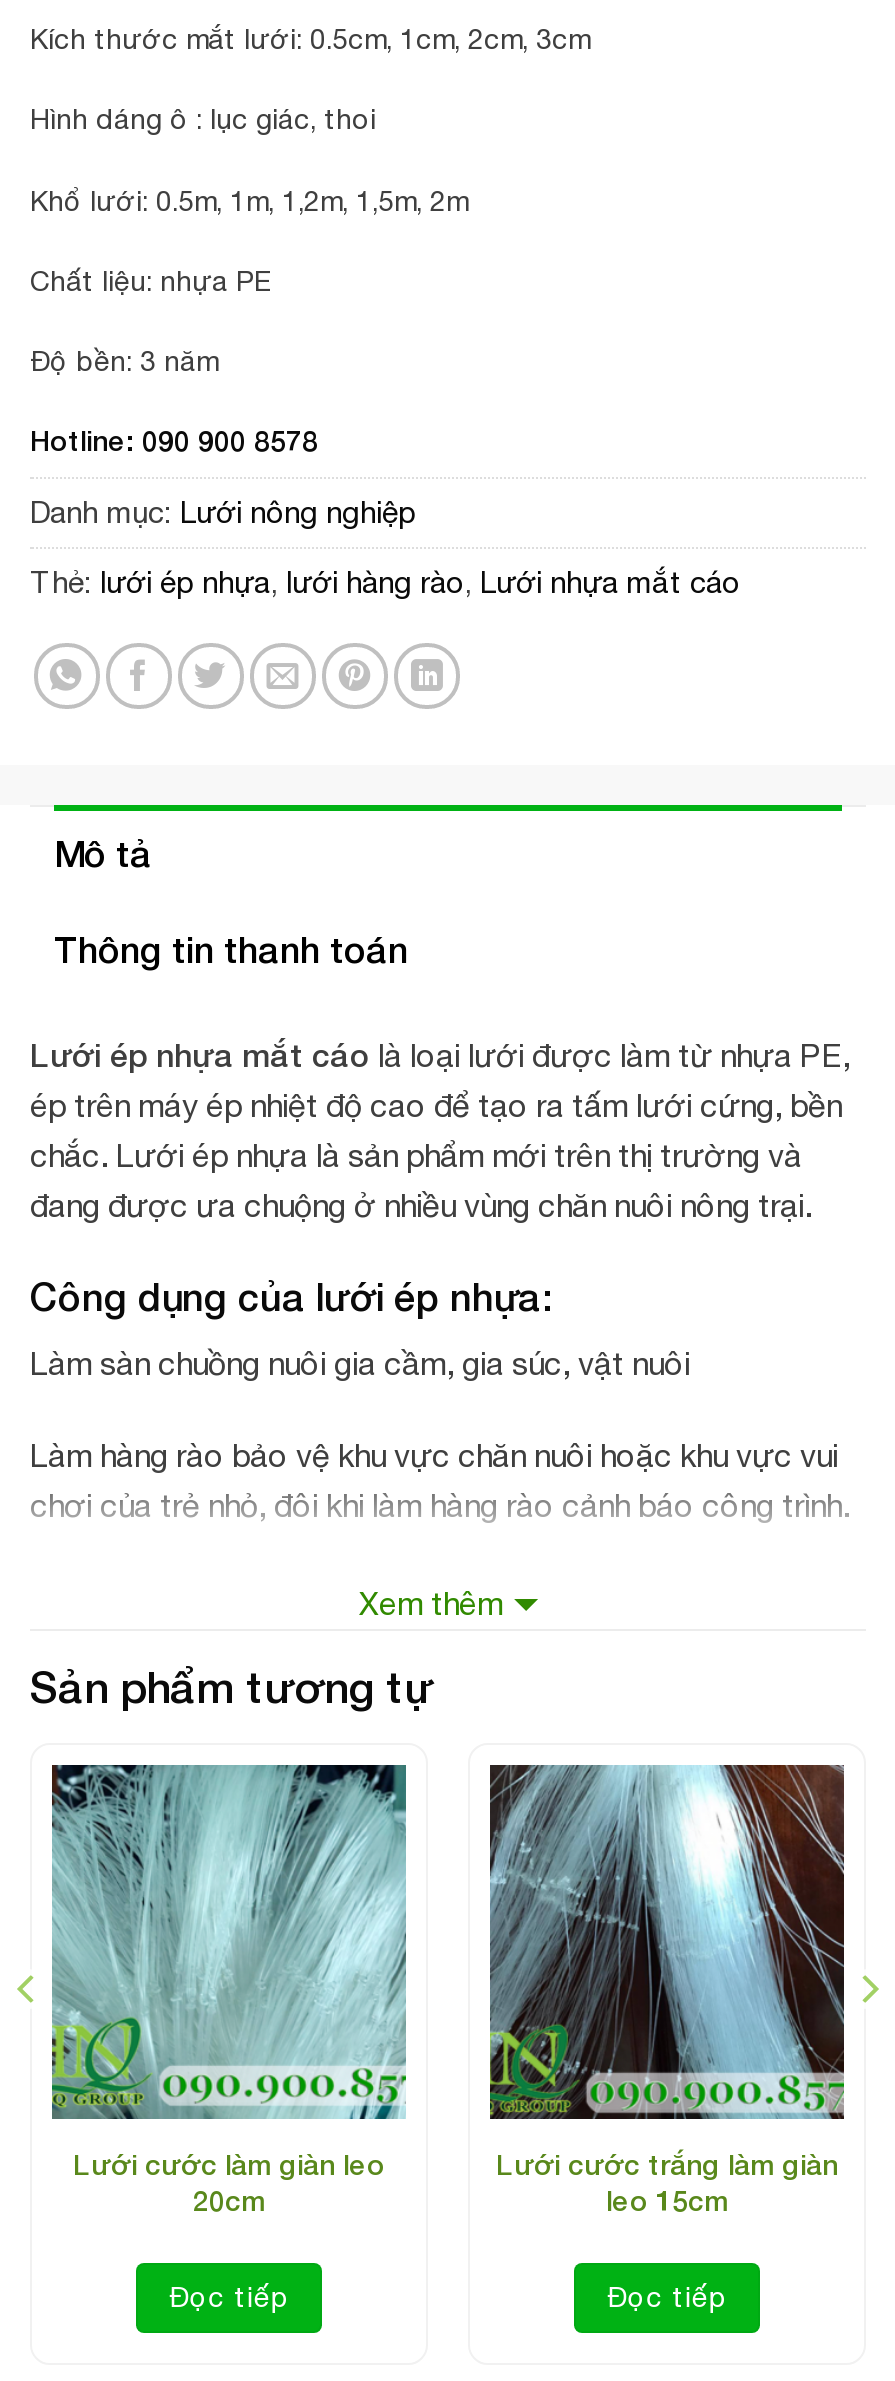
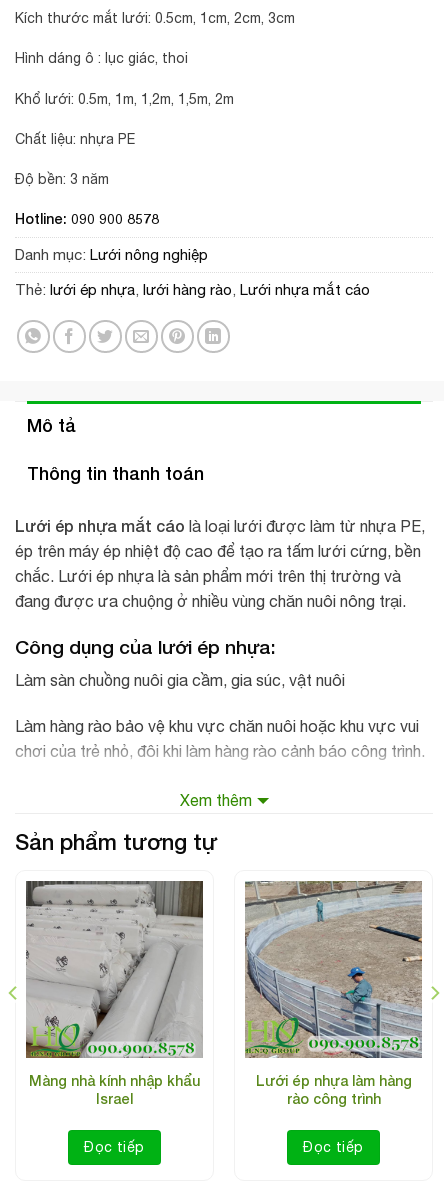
- [image]
- Lưới cước làm giàn leo
- 20cm
+ [image]
+ Màng nhà kính nhập khẩu
+ Israel

- [image]
- Lưới cước trắng làm giàn
- leo 15cm
+ [image]
+ Lưới ép nhựa làm hàng
+ rào công trình
